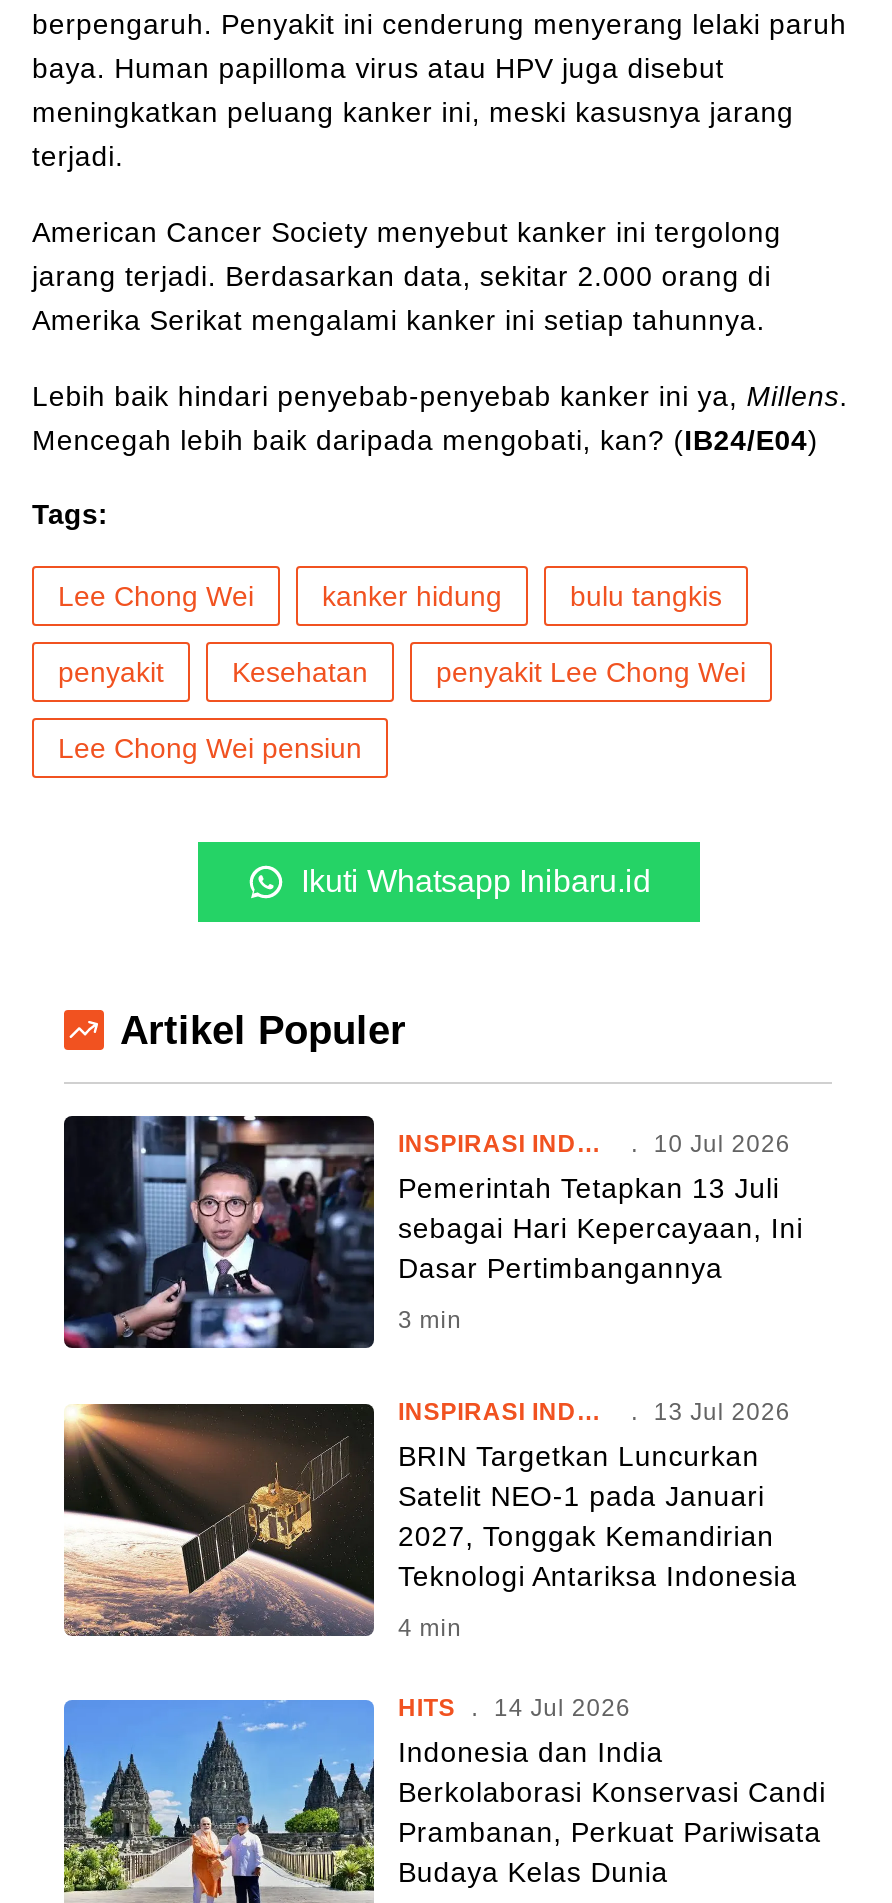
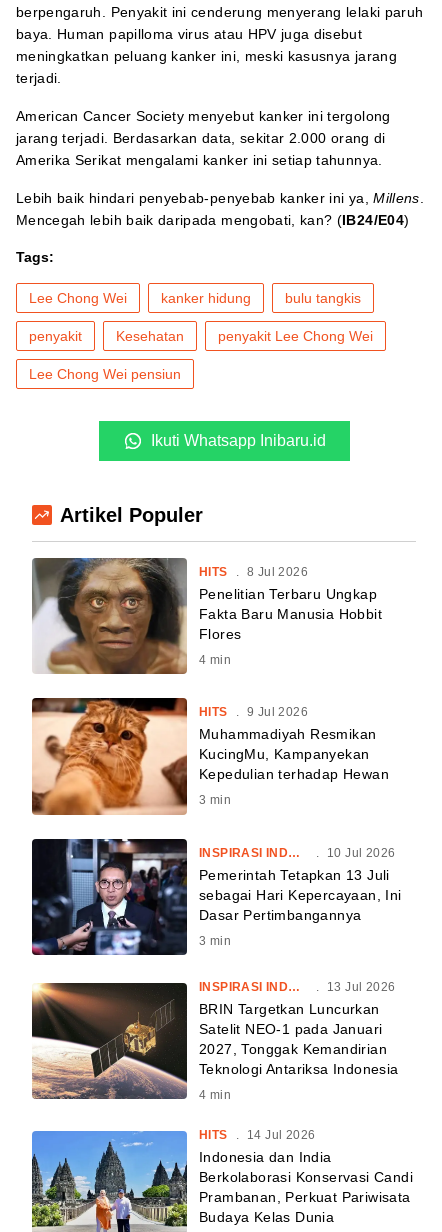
+ [image]
+ HITS . 8 Jul 2026
+ Penelitian Terbaru Ungkap
+ Fakta Baru Manusia Hobbit
+ Flores
+ 4 min

+ [image]
+ HITS . 9 Jul 2026
+ Muhammadiyah Resmikan
+ KucingMu, Kampanyekan
+ Kepedulian terhadap Hewan
+ 3 min
